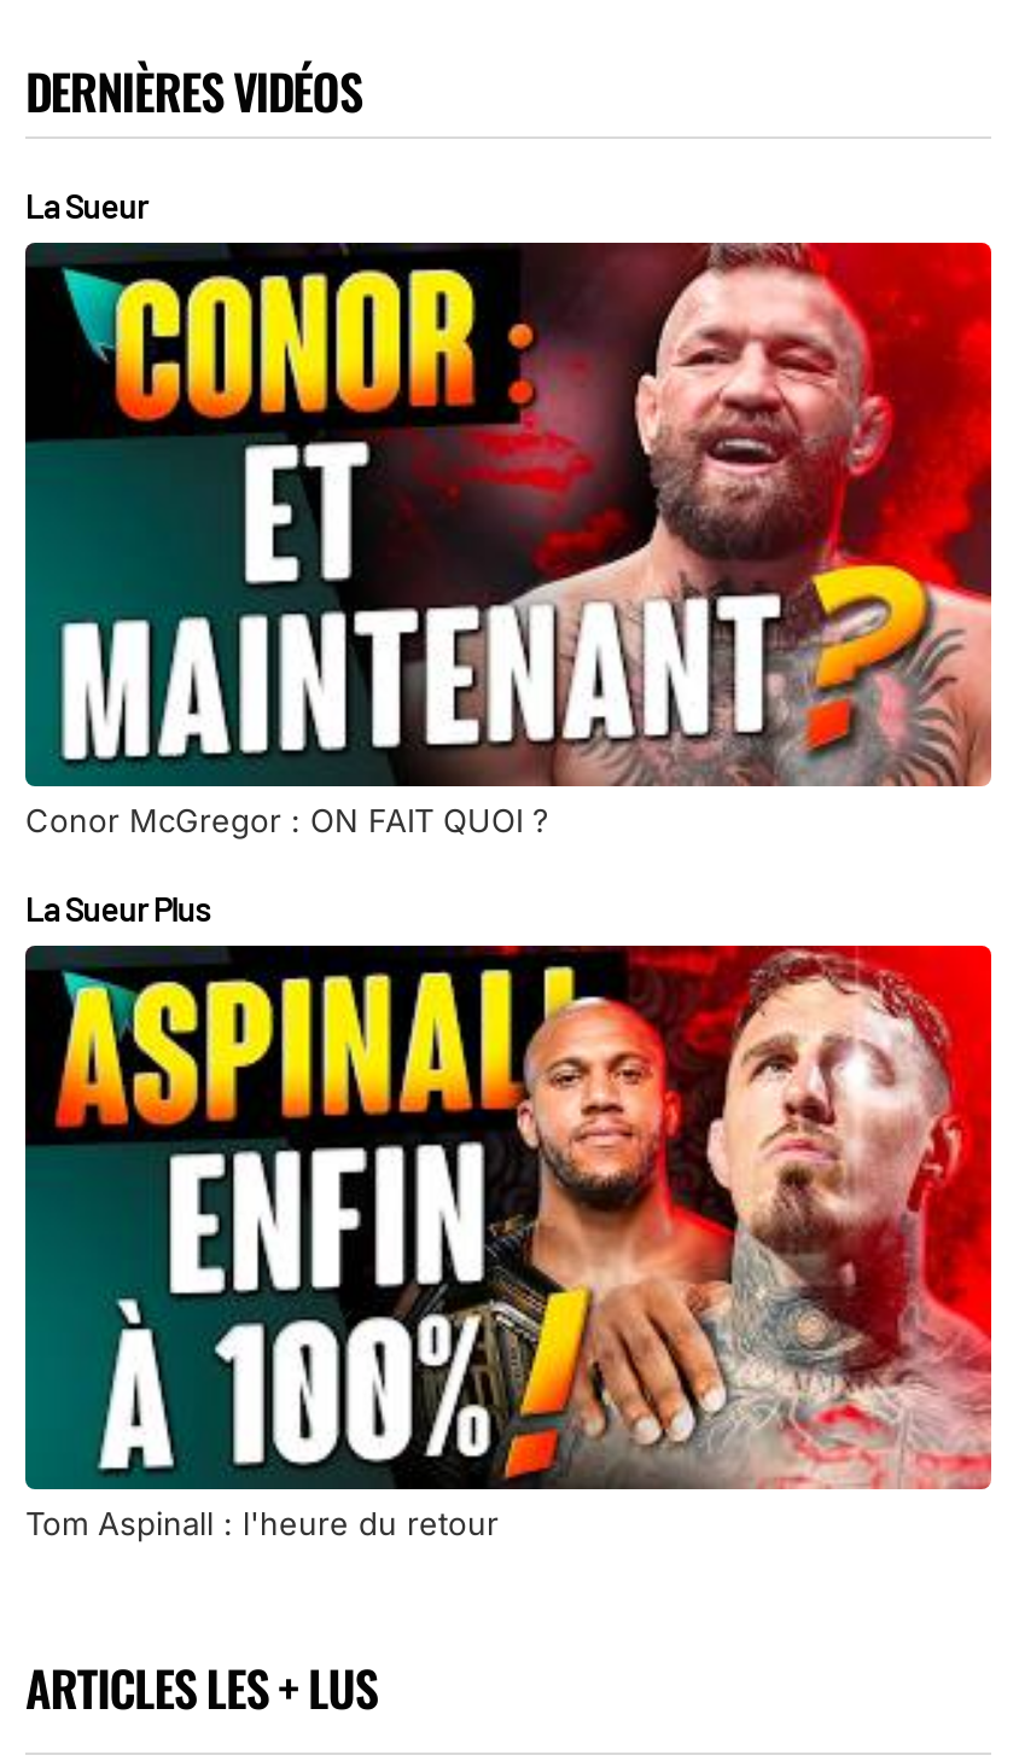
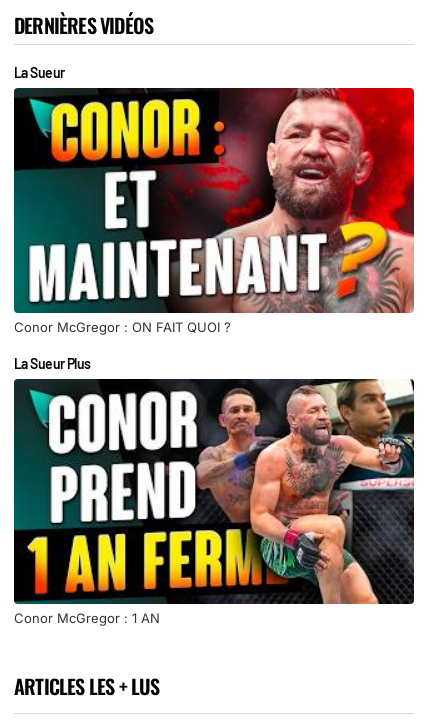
- [image]
- Tom Aspinall : l'heure du retour
+ [image]
+ Conor McGregor : 1 AN
